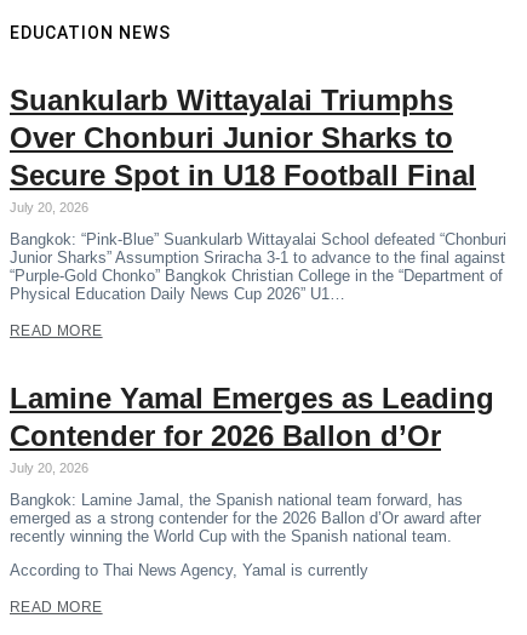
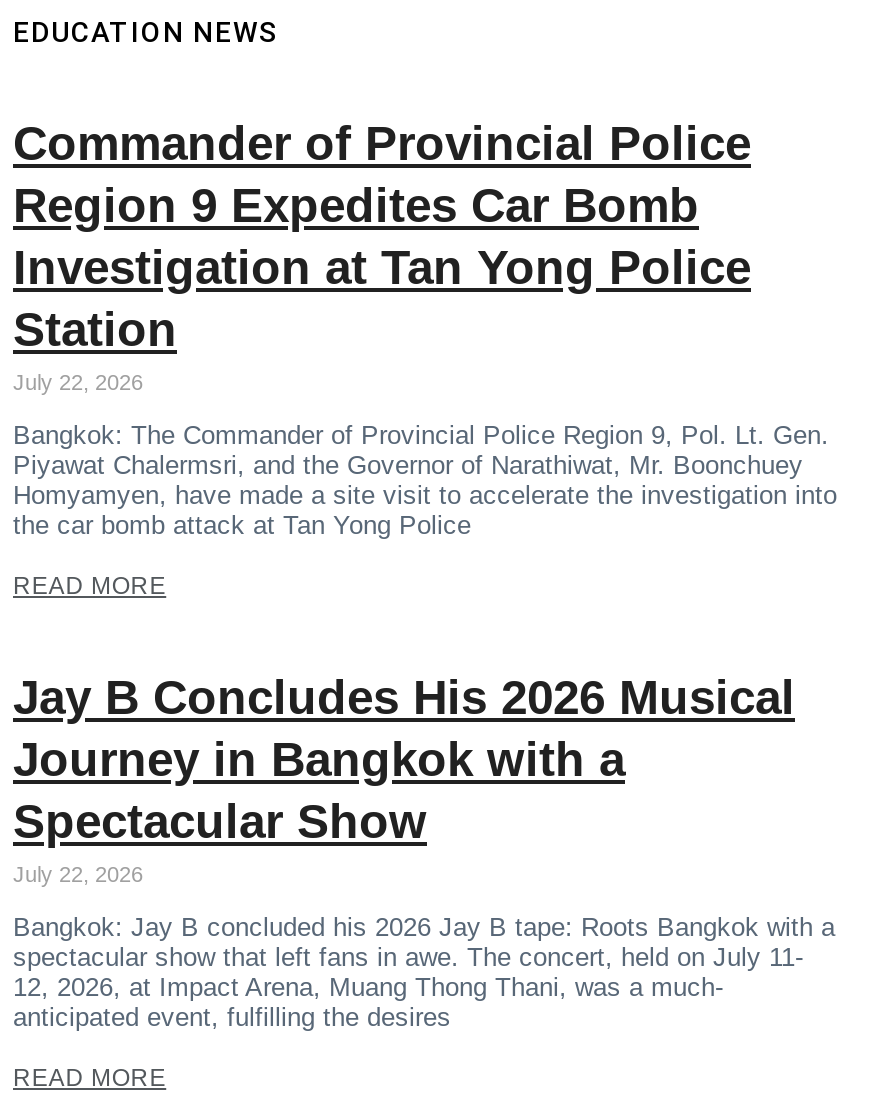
- Suankularb Wittayalai Triumphs
- Over Chonburi Junior Sharks to
- Secure Spot in U18 Football Final
- July 20, 2026
+ Commander of Provincial Police
+ Region 9 Expedites Car Bomb
+ Investigation at Tan Yong Police
+ Station
+ July 22, 2026

- Bangkok: “Pink-Blue” Suankularb Wittayalai School defeated “Chonburi
- Junior Sharks” Assumption Sriracha 3-1 to advance to the final against
- “Purple-Gold Chonko” Bangkok Christian College in the “Department of
- Physical Education Daily News Cup 2026” U1…
+ Bangkok: The Commander of Provincial Police Region 9, Pol. Lt. Gen.
+ Piyawat Chalermsri, and the Governor of Narathiwat, Mr. Boonchuey
+ Homyamyen, have made a site visit to accelerate the investigation into
+ the car bomb attack at Tan Yong Police

- Lamine Yamal Emerges as Leading
- Contender for 2026 Ballon d’Or
- July 20, 2026
- Bangkok: Lamine Jamal, the Spanish national team forward, has
- emerged as a strong contender for the 2026 Ballon d’Or award after
- recently winning the World Cup with the Spanish national team.
- According to Thai News Agency, Yamal is currently
+ Jay B Concludes His 2026 Musical
+ Journey in Bangkok with a
+ Spectacular Show
+ July 22, 2026
+ Bangkok: Jay B concluded his 2026 Jay B tape: Roots Bangkok with a
+ spectacular show that left fans in awe. The concert, held on July 11-
+ 12, 2026, at Impact Arena, Muang Thong Thani, was a much-
+ anticipated event, fulfilling the desires
